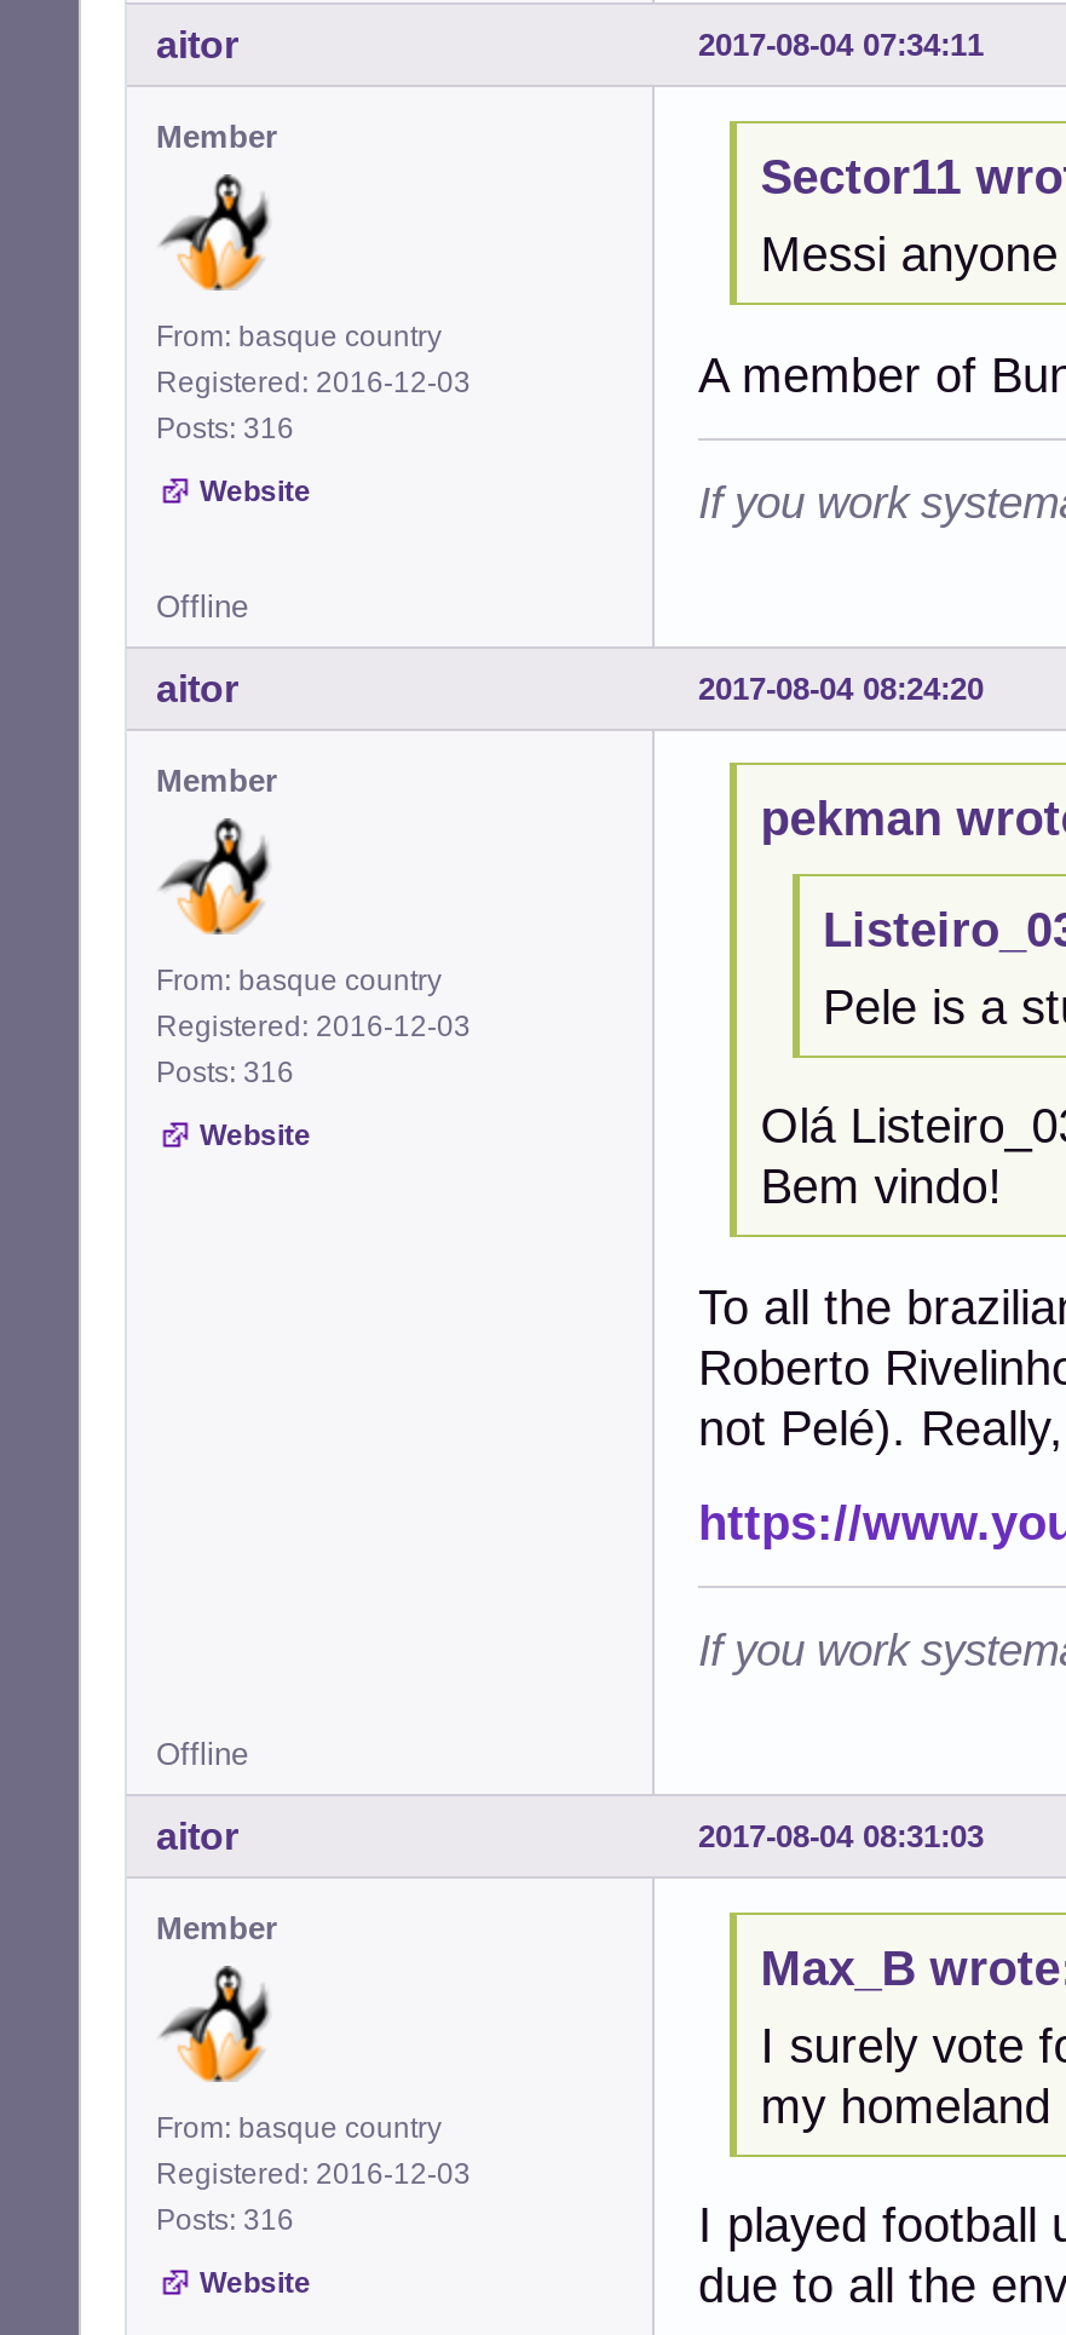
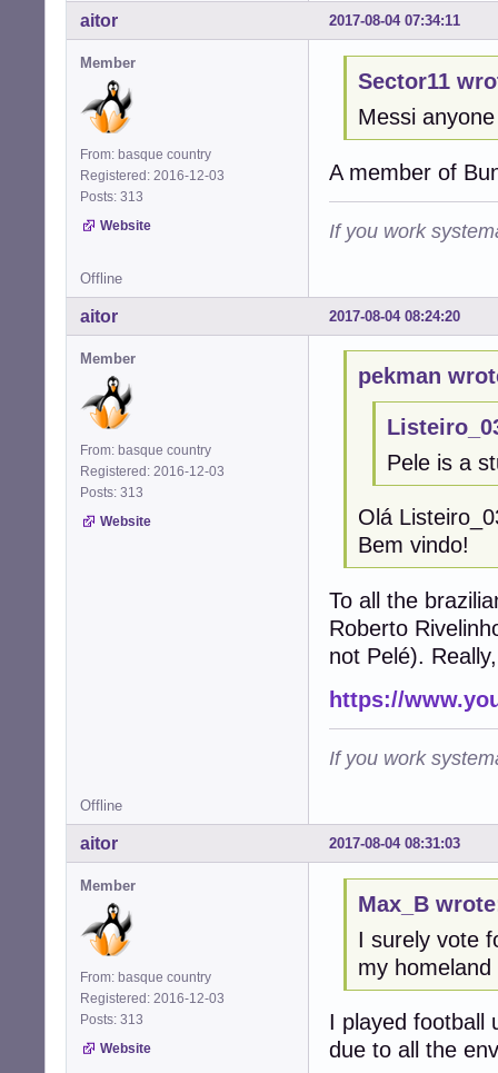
- Posts: 316
+ Posts: 313

- Posts: 316
+ Posts: 313

- Posts: 316
+ Posts: 313
